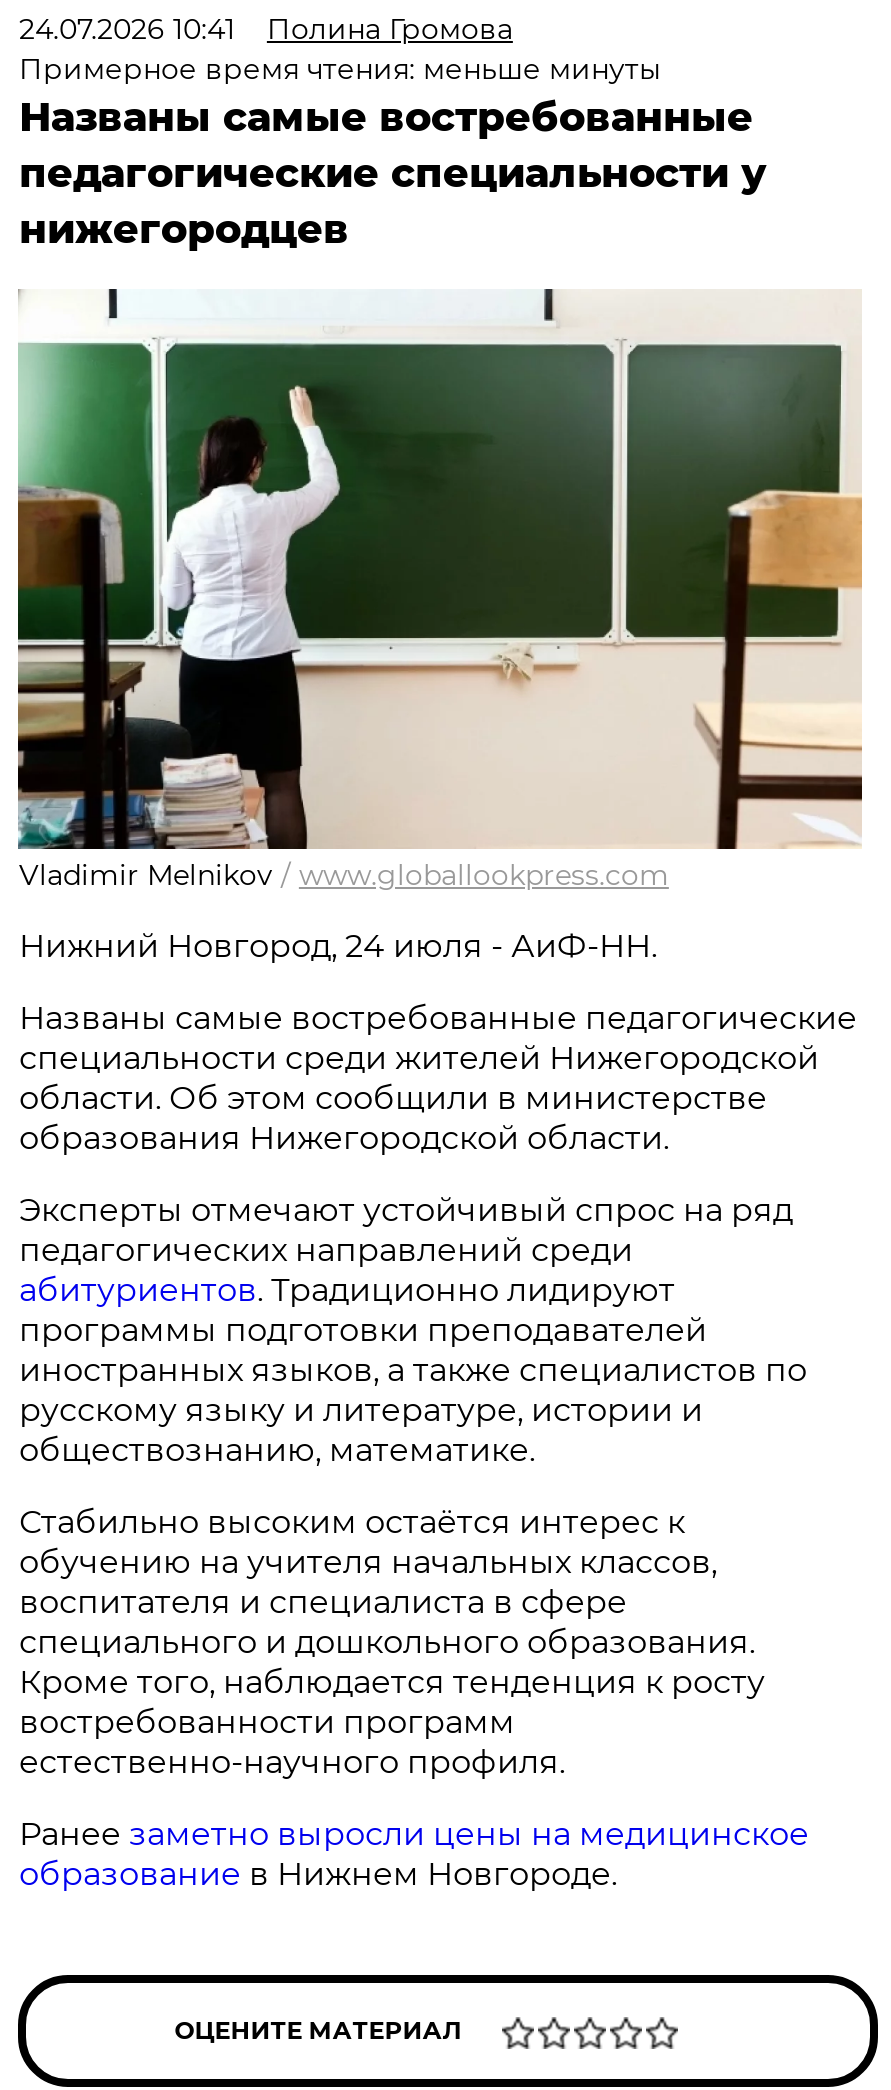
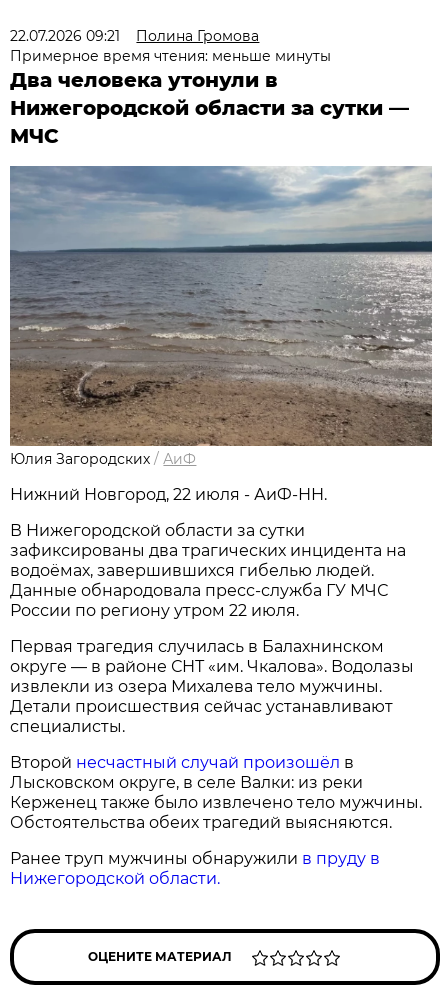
- 24.07.2026 10:41 Полина Громова
+ 22.07.2026 09:21 Полина Громова

- Названы самые востребованные
- педагогические специальности у
- нижегородцев
+ Два человека утонули в
+ Нижегородской области за сутки —
+ МЧС

- [image]
- Vladimir Melnikov / www.globallookpress.com
+ [image]
+ Юлия Загородских / АиФ

- Нижний Новгород, 24 июля - АиФ-НН.
+ Нижний Новгород, 22 июля - АиФ-НН.

- Названы самые востребованные педагогические
- специальности среди жителей Нижегородской
- области. Об этом сообщили в министерстве
- образования Нижегородской области.
+ В Нижегородской области за сутки
+ зафиксированы два трагических инцидента на
+ водоёмах, завершившихся гибелью людей.
+ Данные обнародовала пресс‑служба ГУ МЧС
+ России по региону утром 22 июля.

- Эксперты отмечают устойчивый спрос на ряд
- педагогических направлений среди
- абитуриентов. Традиционно лидируют
- программы подготовки преподавателей
- иностранных языков, а также специалистов по
- русскому языку и литературе, истории и
- обществознанию, математике.
+ Первая трагедия случилась в Балахнинском
+ округе — в районе СНТ «им. Чкалова». Водолазы
+ извлекли из озера Михалева тело мужчины.
+ Детали происшествия сейчас устанавливают
+ специалисты.

- Стабильно высоким остаётся интерес к
- обучению на учителя начальных классов,
- воспитателя и специалиста в сфере
- специального и дошкольного образования.
- Кроме того, наблюдается тенденция к росту
- востребованности программ
- естественно‑научного профиля.
+ Второй несчастный случай произошёл в
+ Лысковском округе, в селе Валки: из реки
+ Керженец также было извлечено тело мужчины.
+ Обстоятельства обеих трагедий выясняются.

- Ранее заметно выросли цены на медицинское
- образование в Нижнем Новгороде.
+ Ранее труп мужчины обнаружили в пруду в
+ Нижегородской области.
